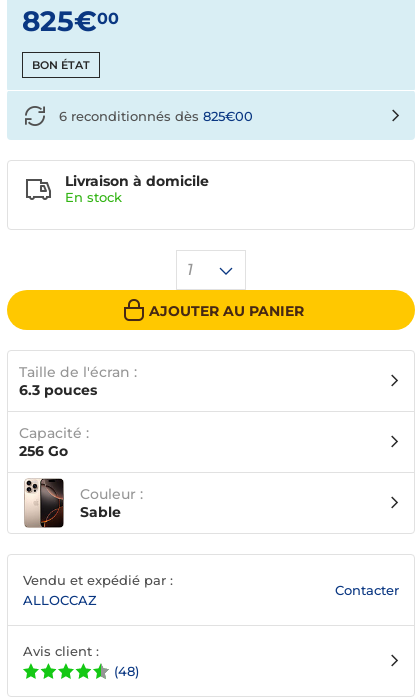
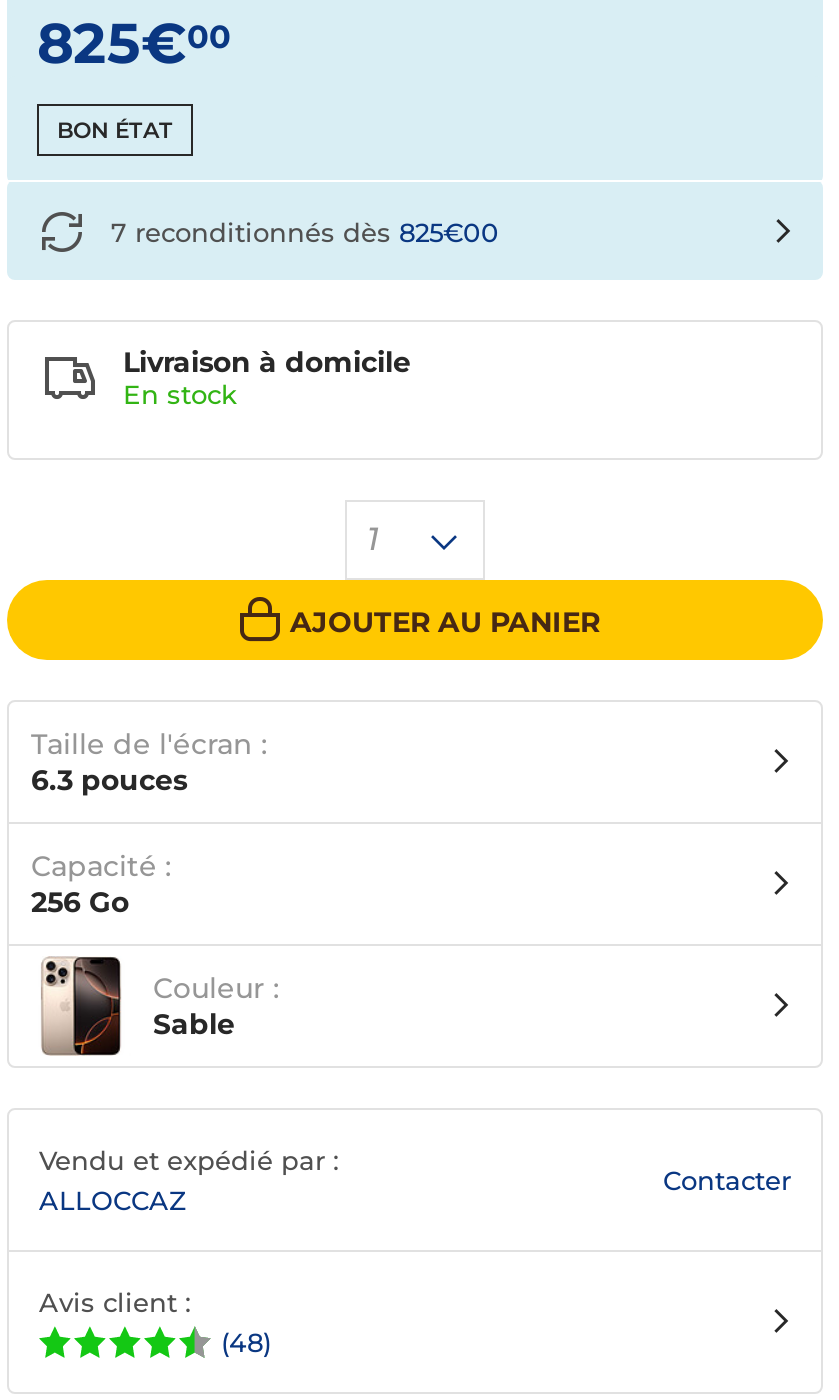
- 6 reconditionnés dès 825€00
+ 7 reconditionnés dès 825€00
